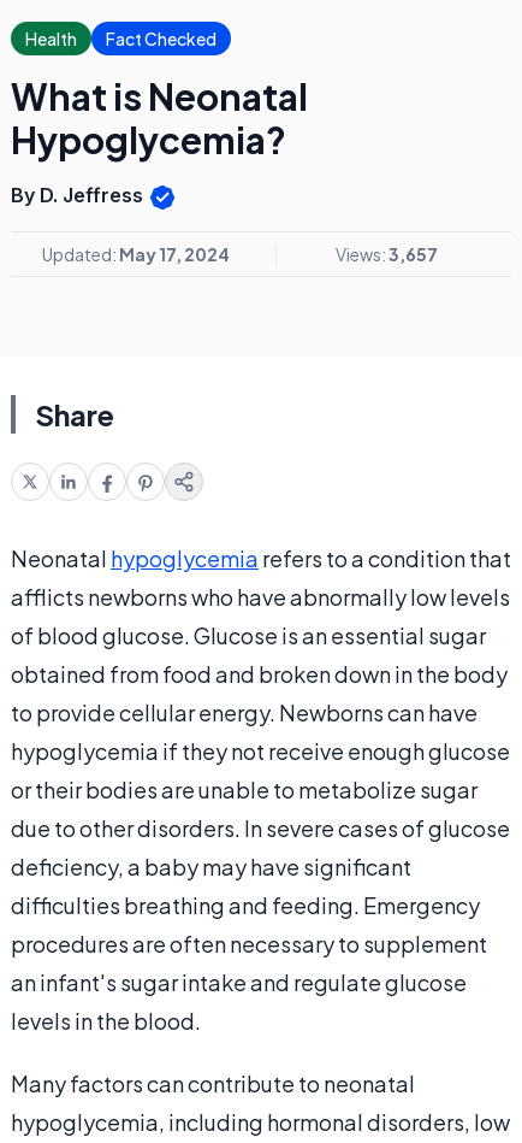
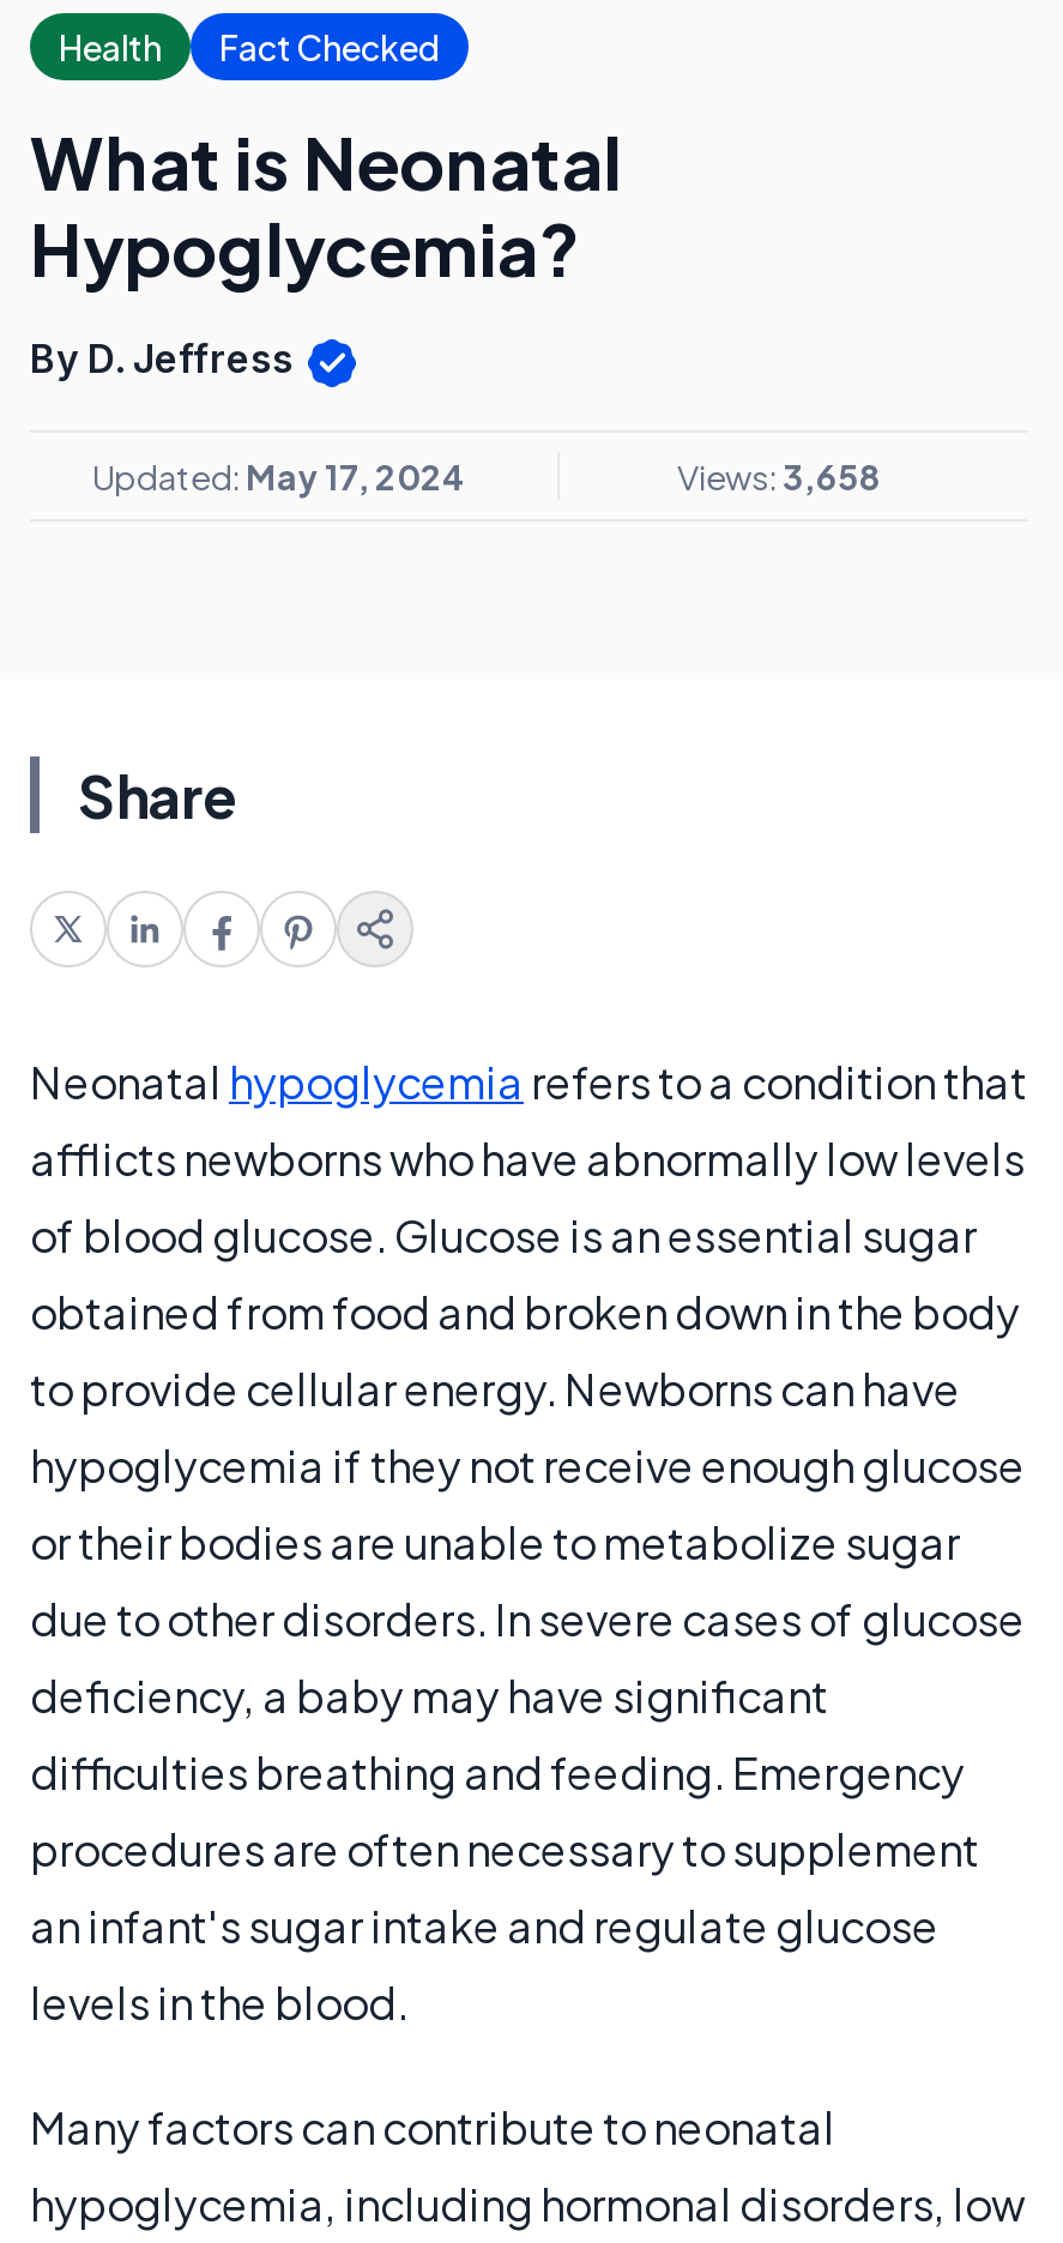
- Views: 3,657
+ Views: 3,658
